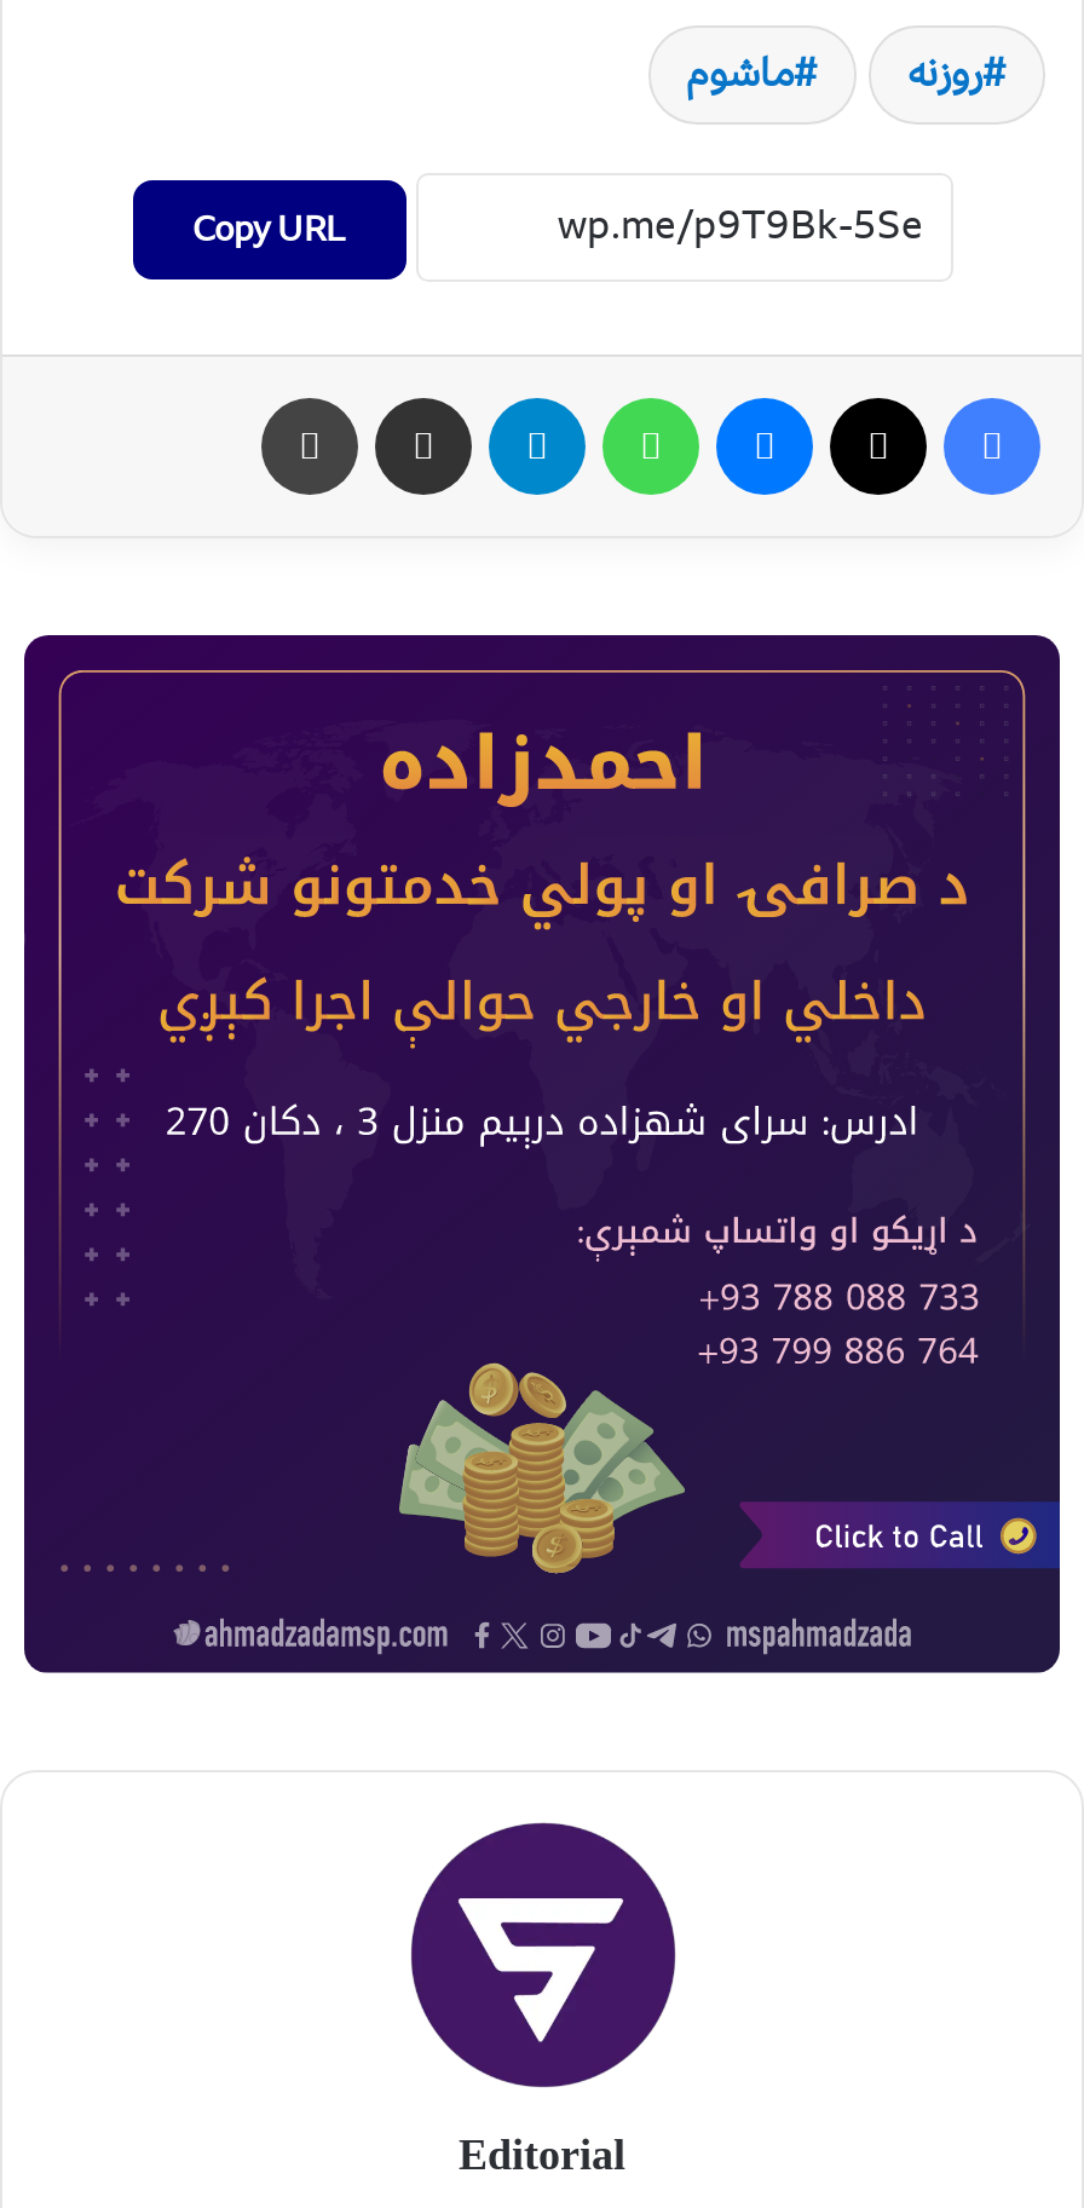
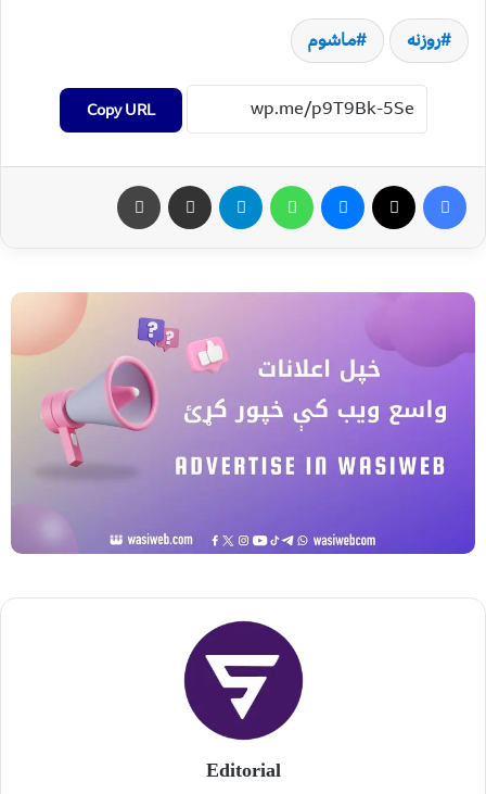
- [image]
+ [image]
